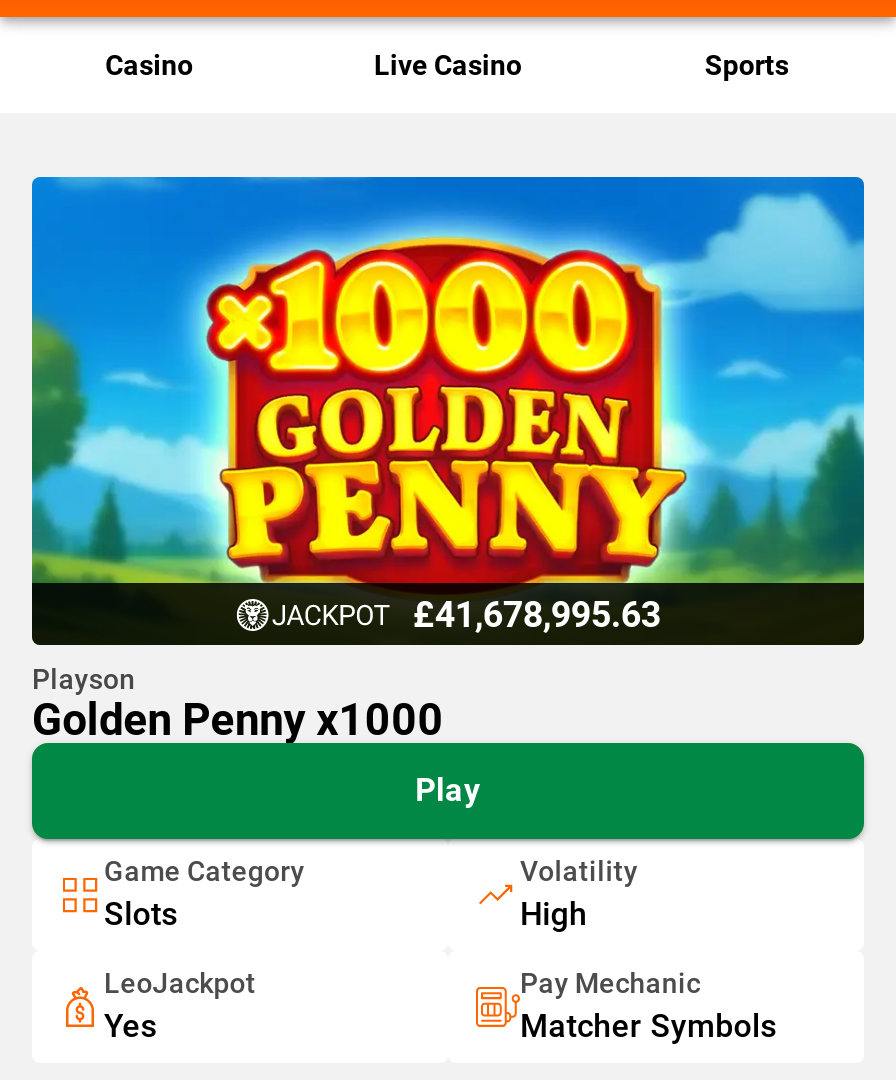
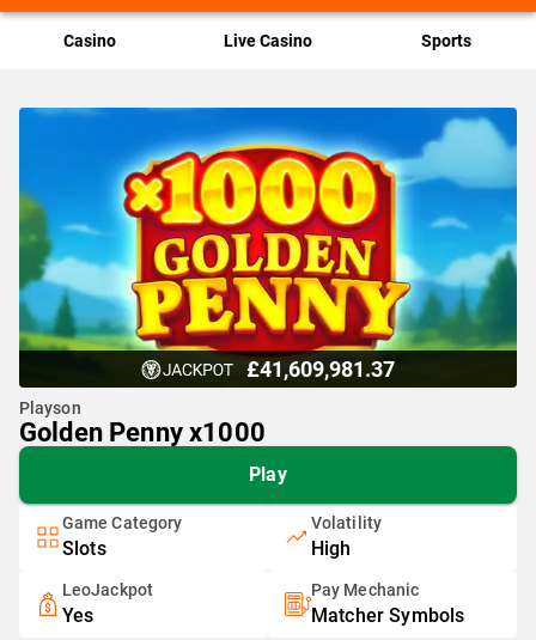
- £41,678,995.63
+ £41,609,981.37
